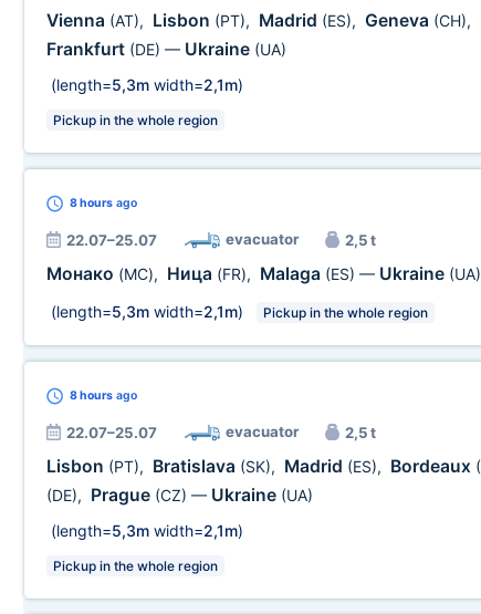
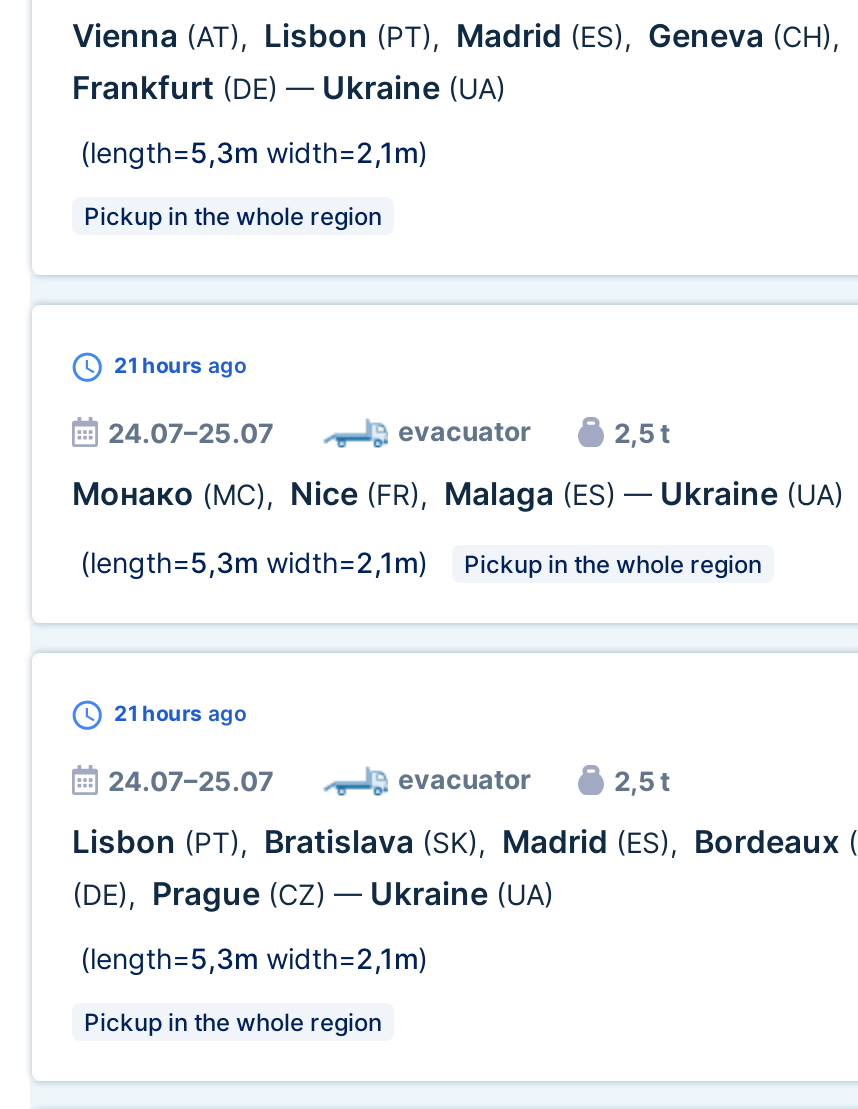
- 8 hours ago
+ 21 hours ago

- 22.07–25.07
+ 24.07–25.07

- Монако (MC), Ница (FR), Malaga (ES) — Ukraine (UA)
+ Монако (MC), Nice (FR), Malaga (ES) — Ukraine (UA)

- 8 hours ago
+ 21 hours ago

- 22.07–25.07
+ 24.07–25.07
